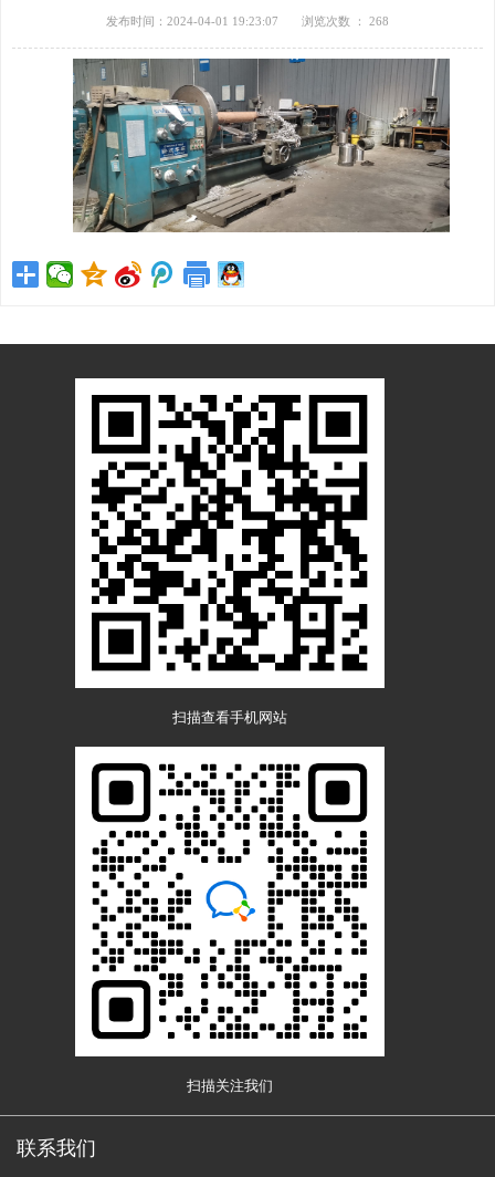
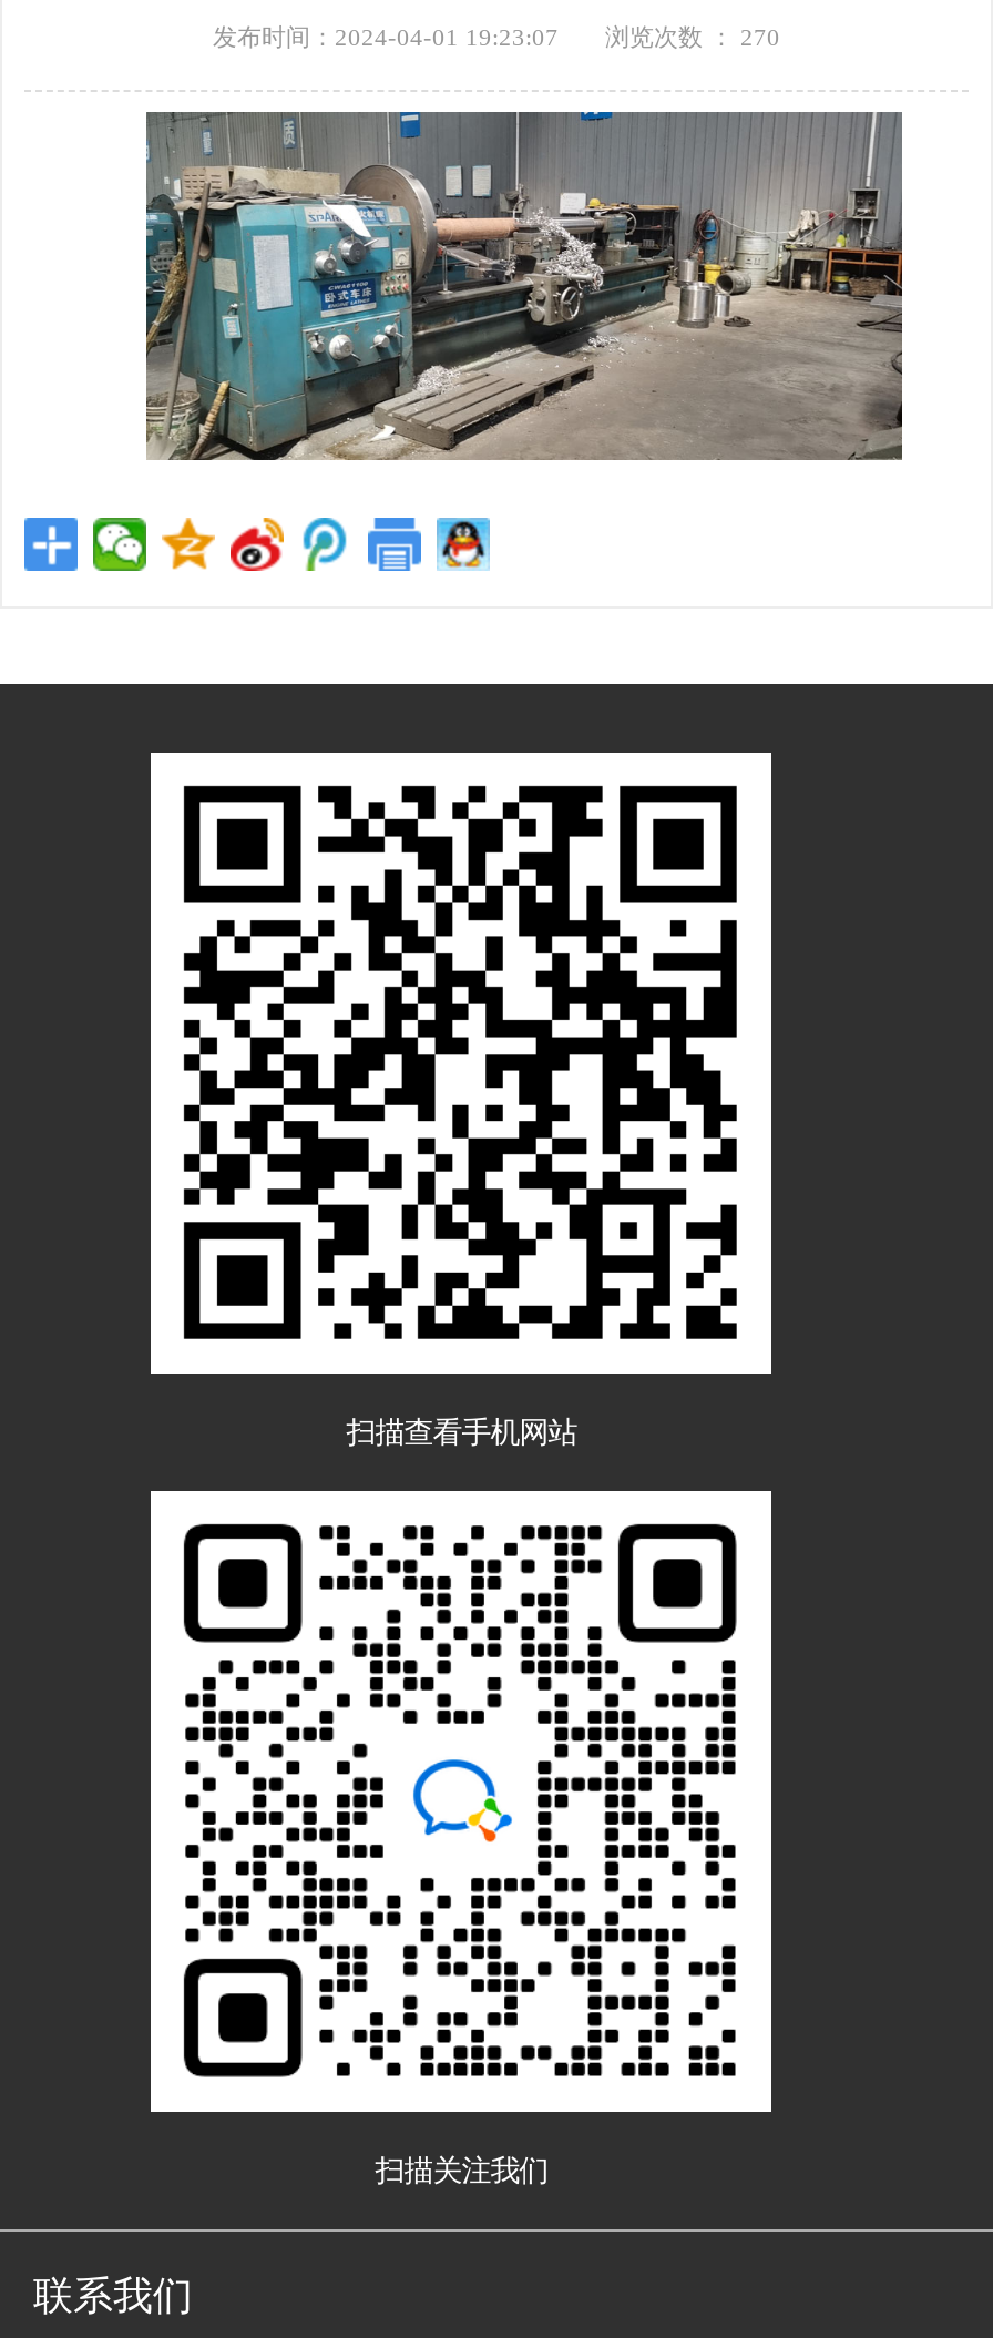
- 发布时间：2024-04-01 19:23:07 浏览次数 ：268
+ 发布时间：2024-04-01 19:23:07 浏览次数 ：270
